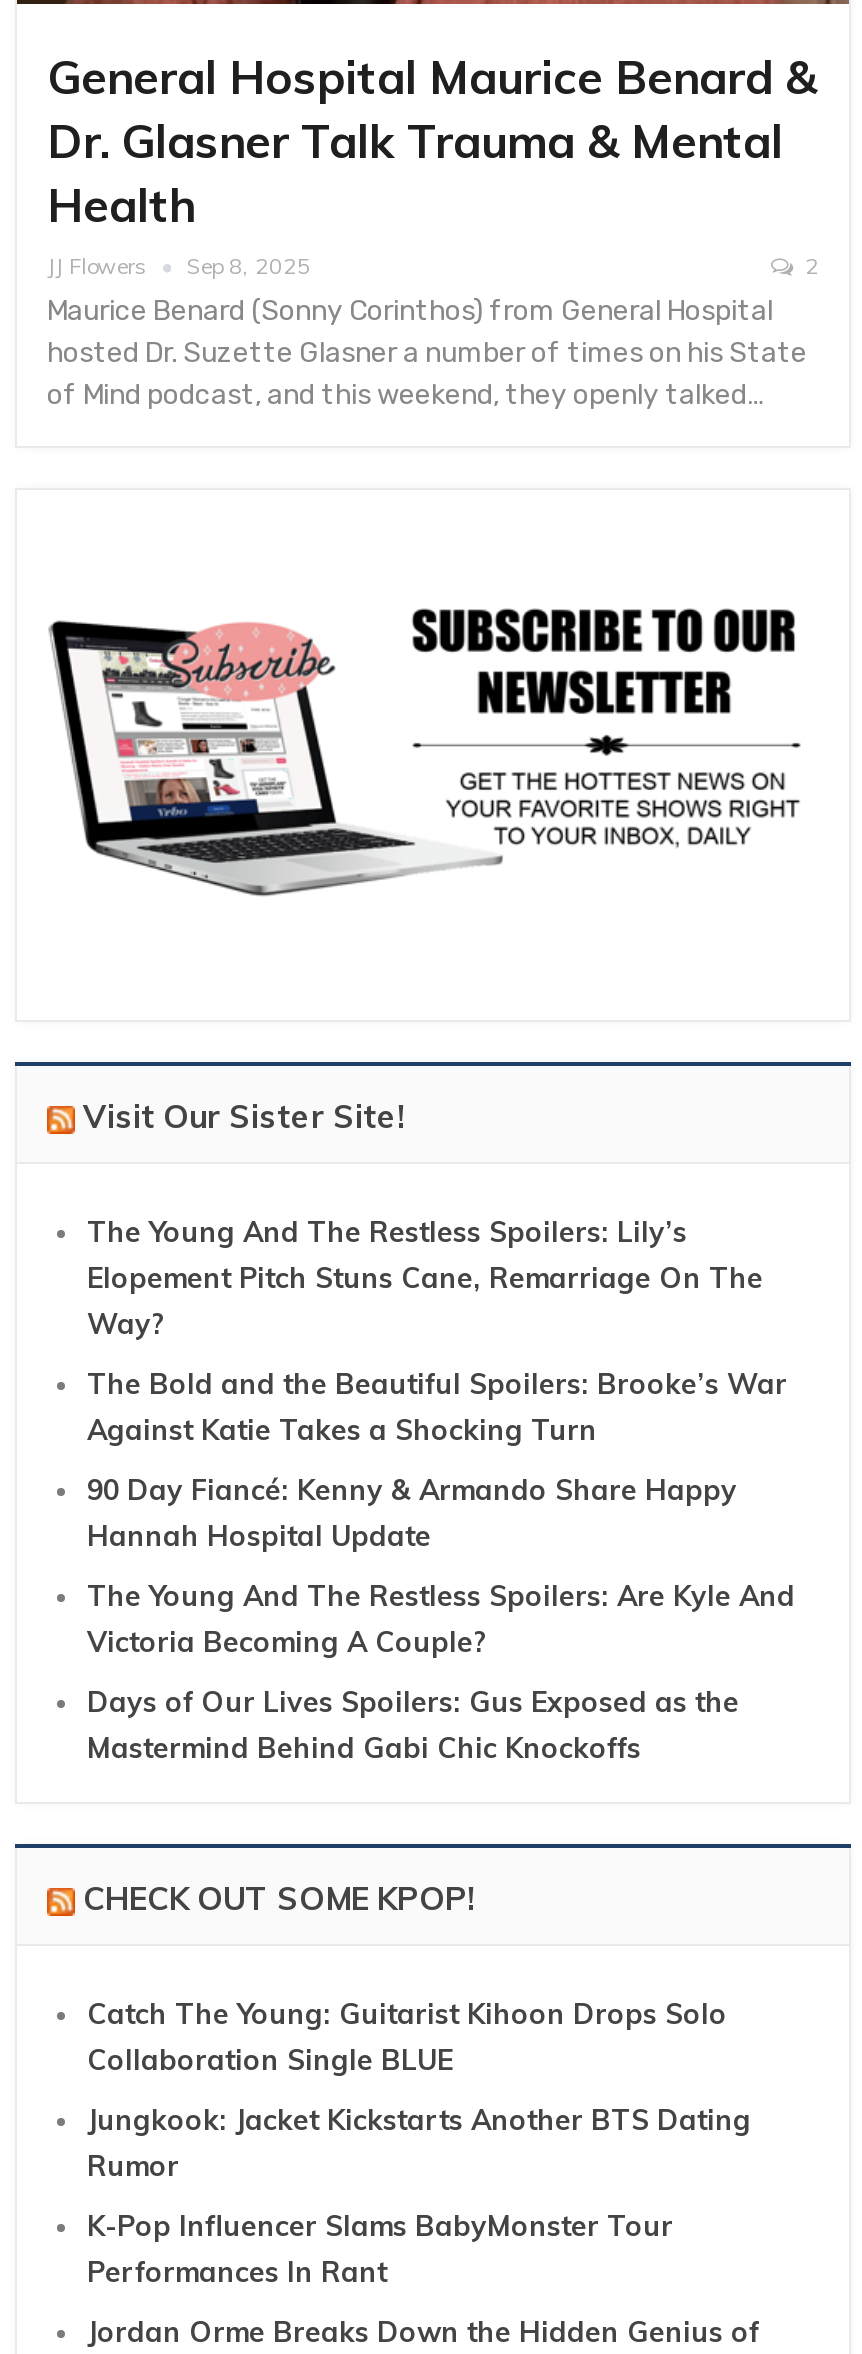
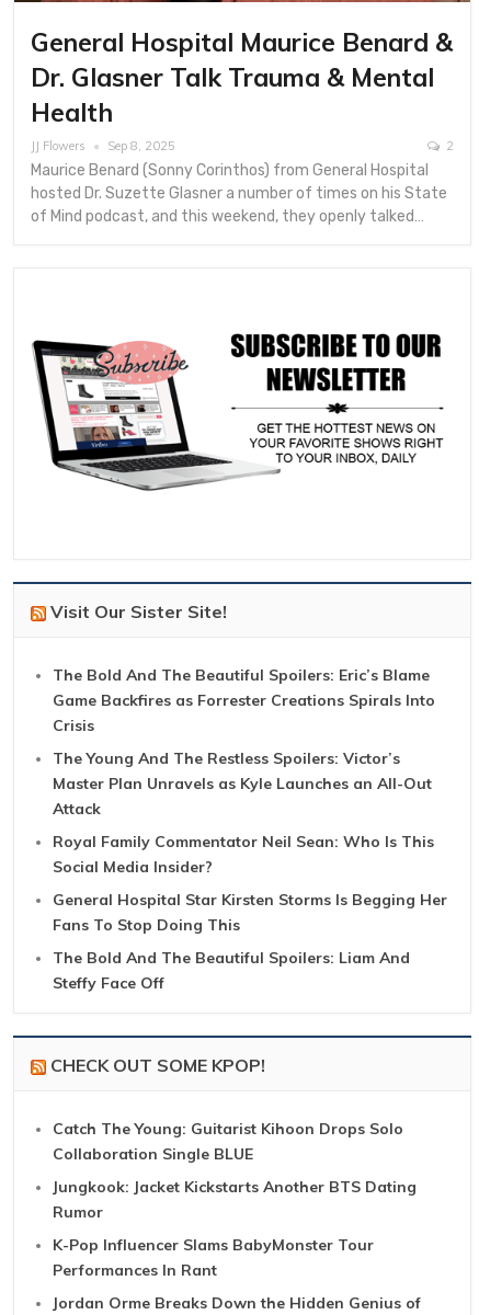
- The Young And The Restless Spoilers: Lily’s
- Elopement Pitch Stuns Cane, Remarriage On The
- Way?
+ The Bold And The Beautiful Spoilers: Eric’s Blame
+ Game Backfires as Forrester Creations Spirals Into
+ Crisis

- The Bold and the Beautiful Spoilers: Brooke’s War
- Against Katie Takes a Shocking Turn
+ The Young And The Restless Spoilers: Victor’s
+ Master Plan Unravels as Kyle Launches an All-Out
+ Attack

- 90 Day Fiancé: Kenny & Armando Share Happy
- Hannah Hospital Update
+ Royal Family Commentator Neil Sean: Who Is This
+ Social Media Insider?

- The Young And The Restless Spoilers: Are Kyle And
- Victoria Becoming A Couple?
+ General Hospital Star Kirsten Storms Is Begging Her
+ Fans To Stop Doing This

- Days of Our Lives Spoilers: Gus Exposed as the
- Mastermind Behind Gabi Chic Knockoffs
+ The Bold And The Beautiful Spoilers: Liam And
+ Steffy Face Off
